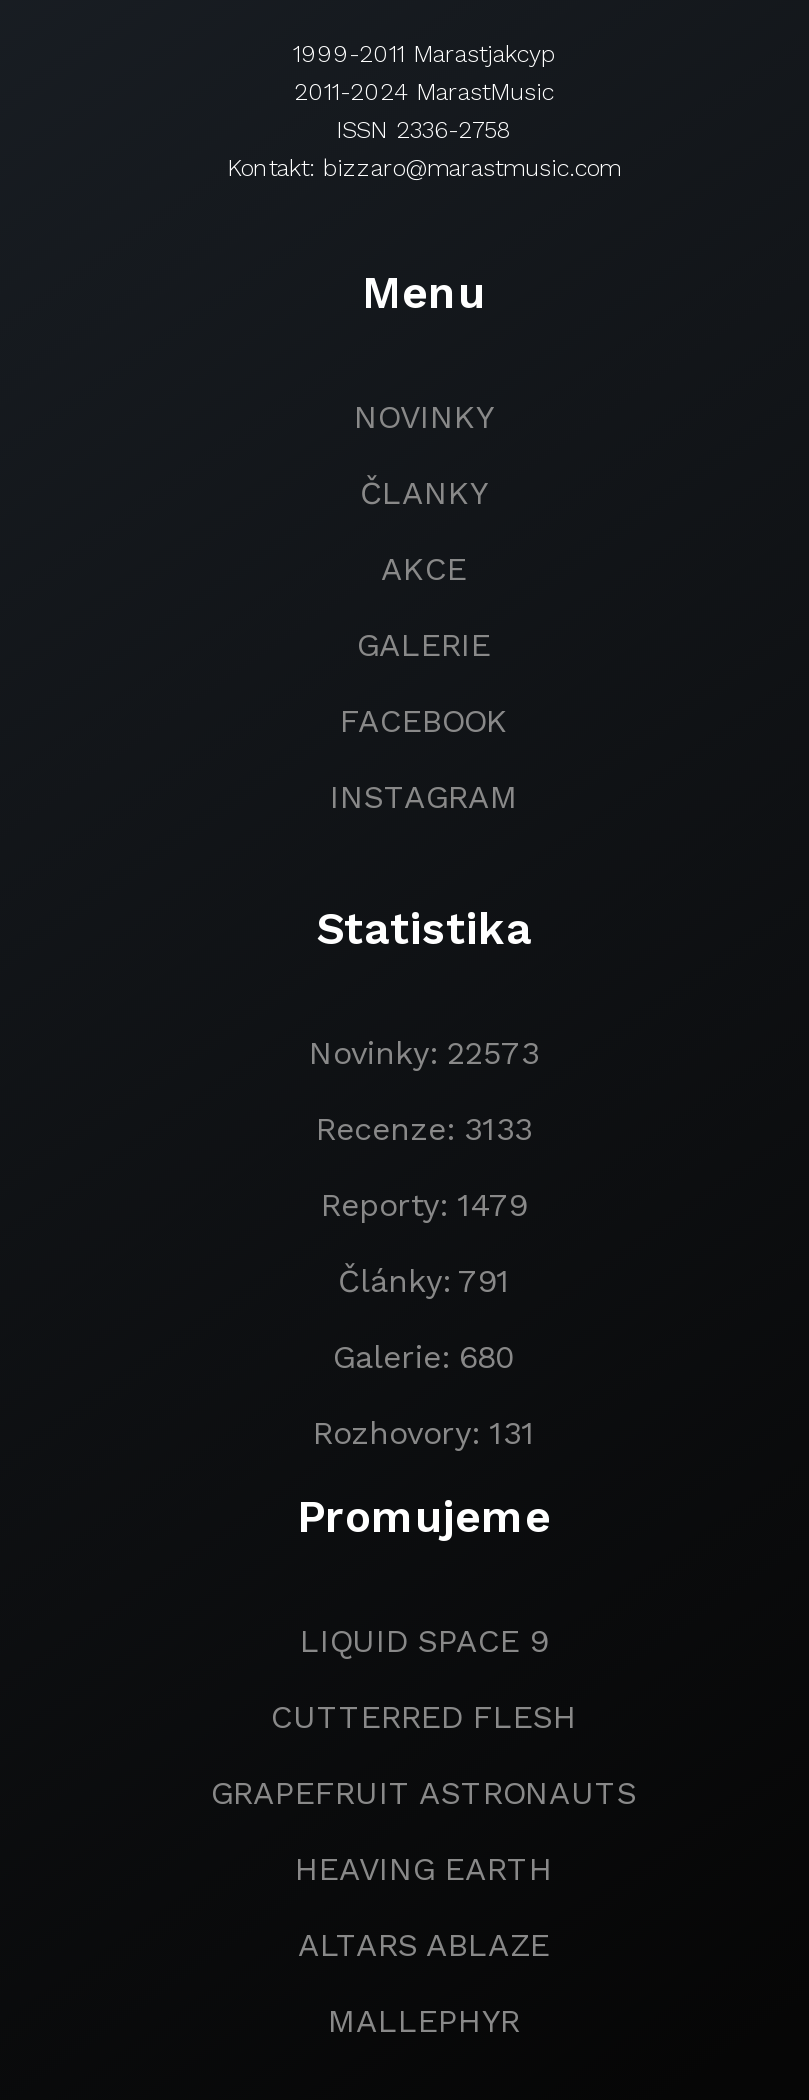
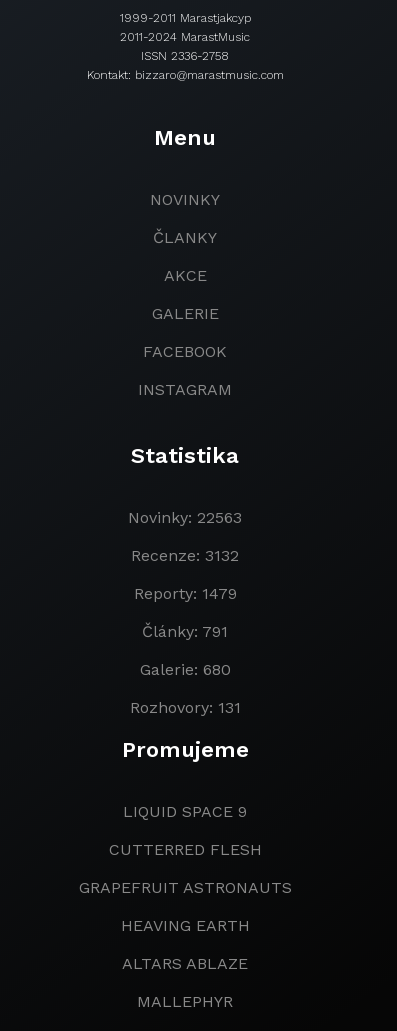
- Novinky: 22573
+ Novinky: 22563

- Recenze: 3133
+ Recenze: 3132
